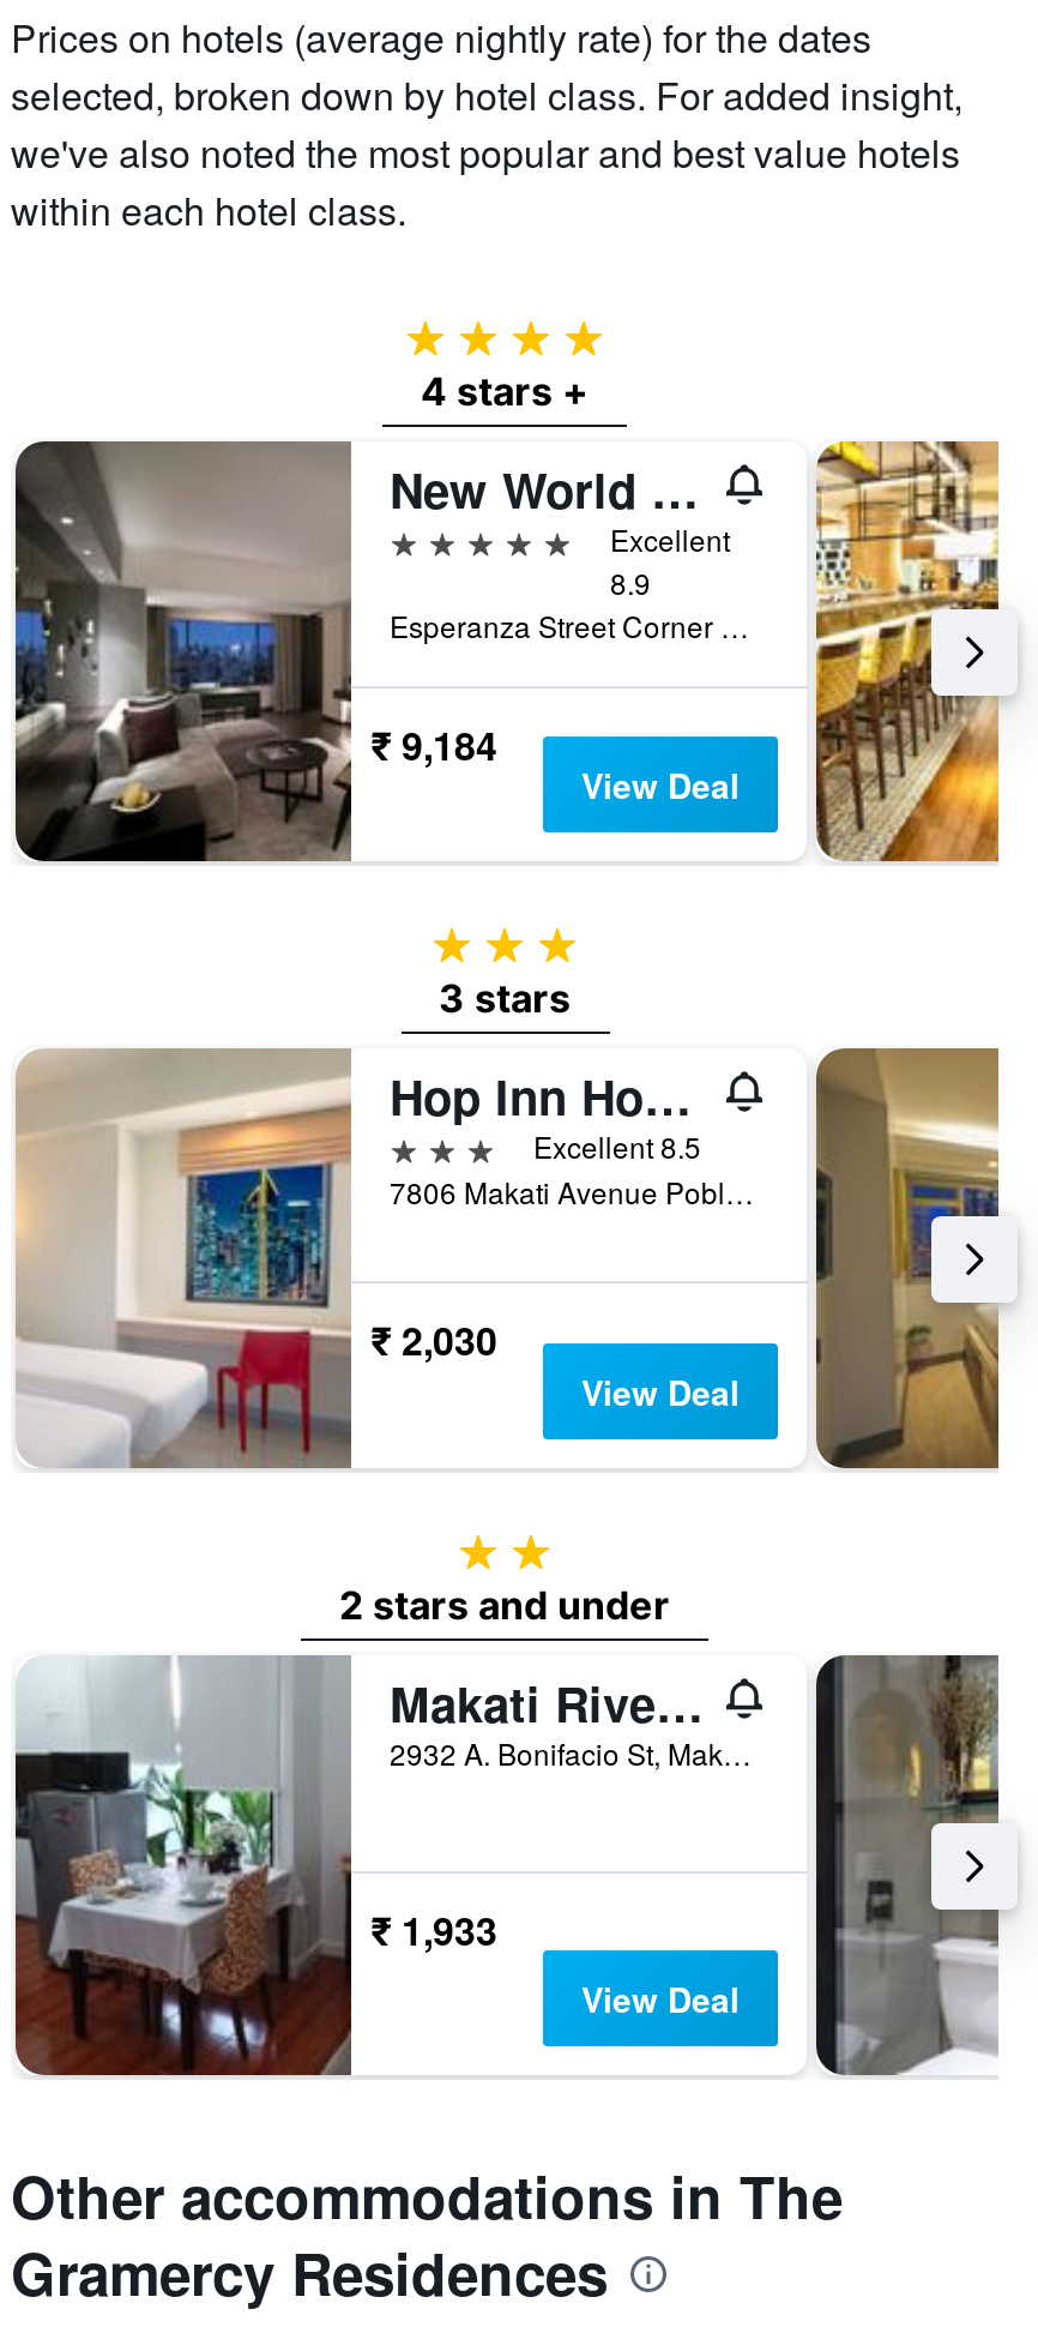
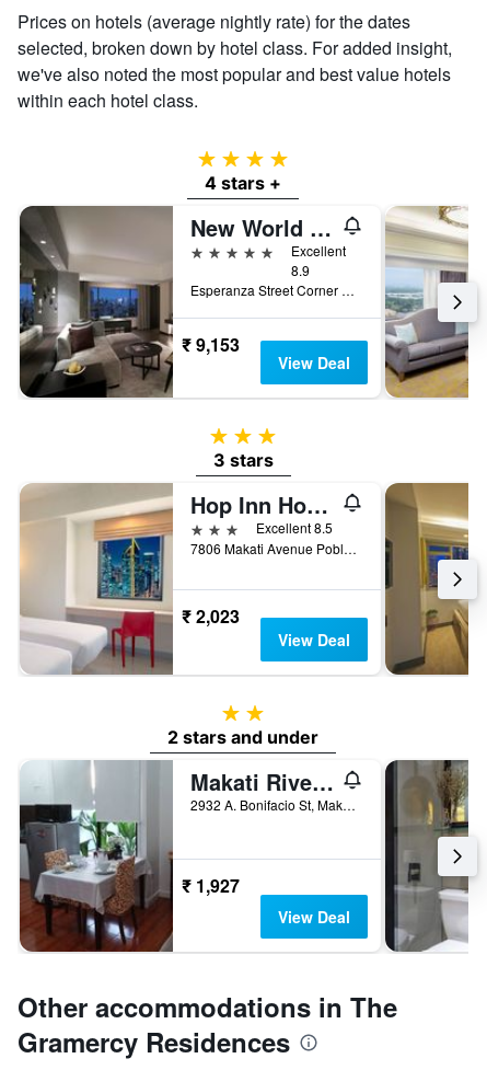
- [image]
+ [image]

- ₹ 9,184
+ ₹ 9,153

- ₹ 2,030
+ ₹ 2,023

- ₹ 1,933
+ ₹ 1,927
